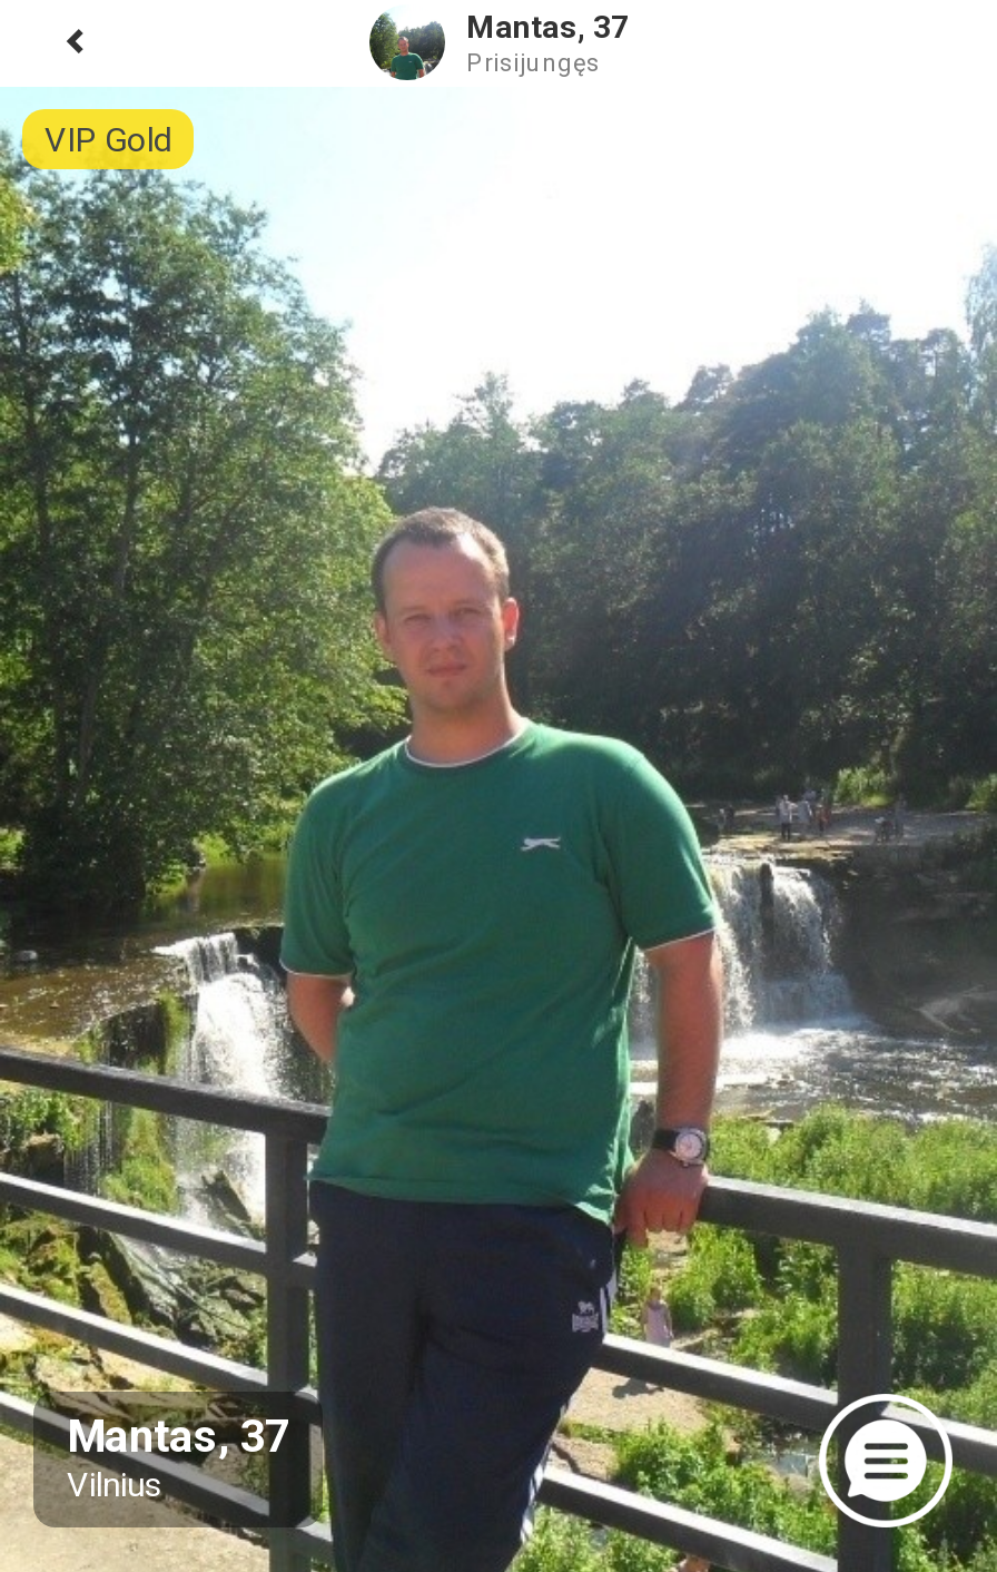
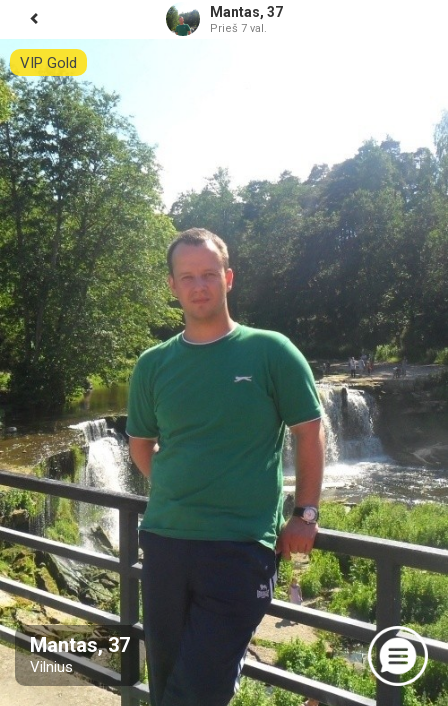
- Prisijungęs
+ Prieš 7 val.
